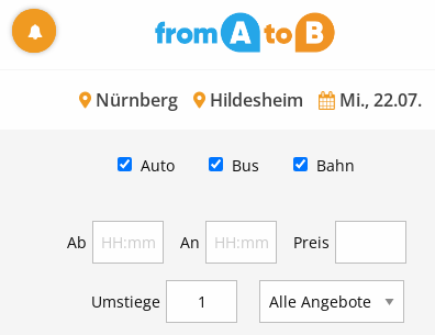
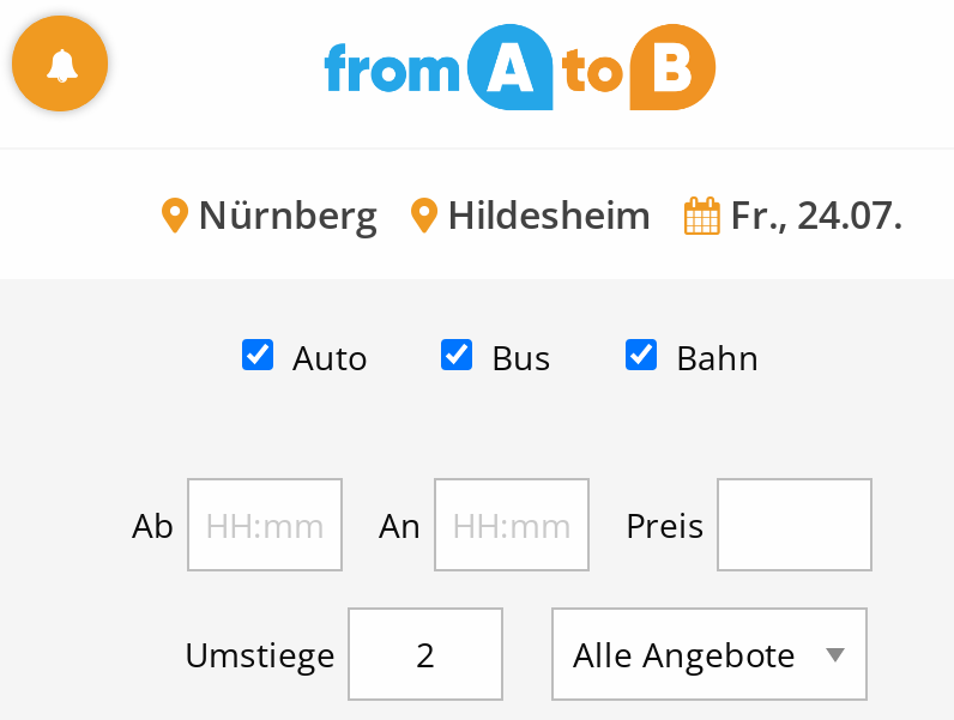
- Nürnberg Hildesheim Mi., 22.07.
+ Nürnberg Hildesheim Fr., 24.07.
